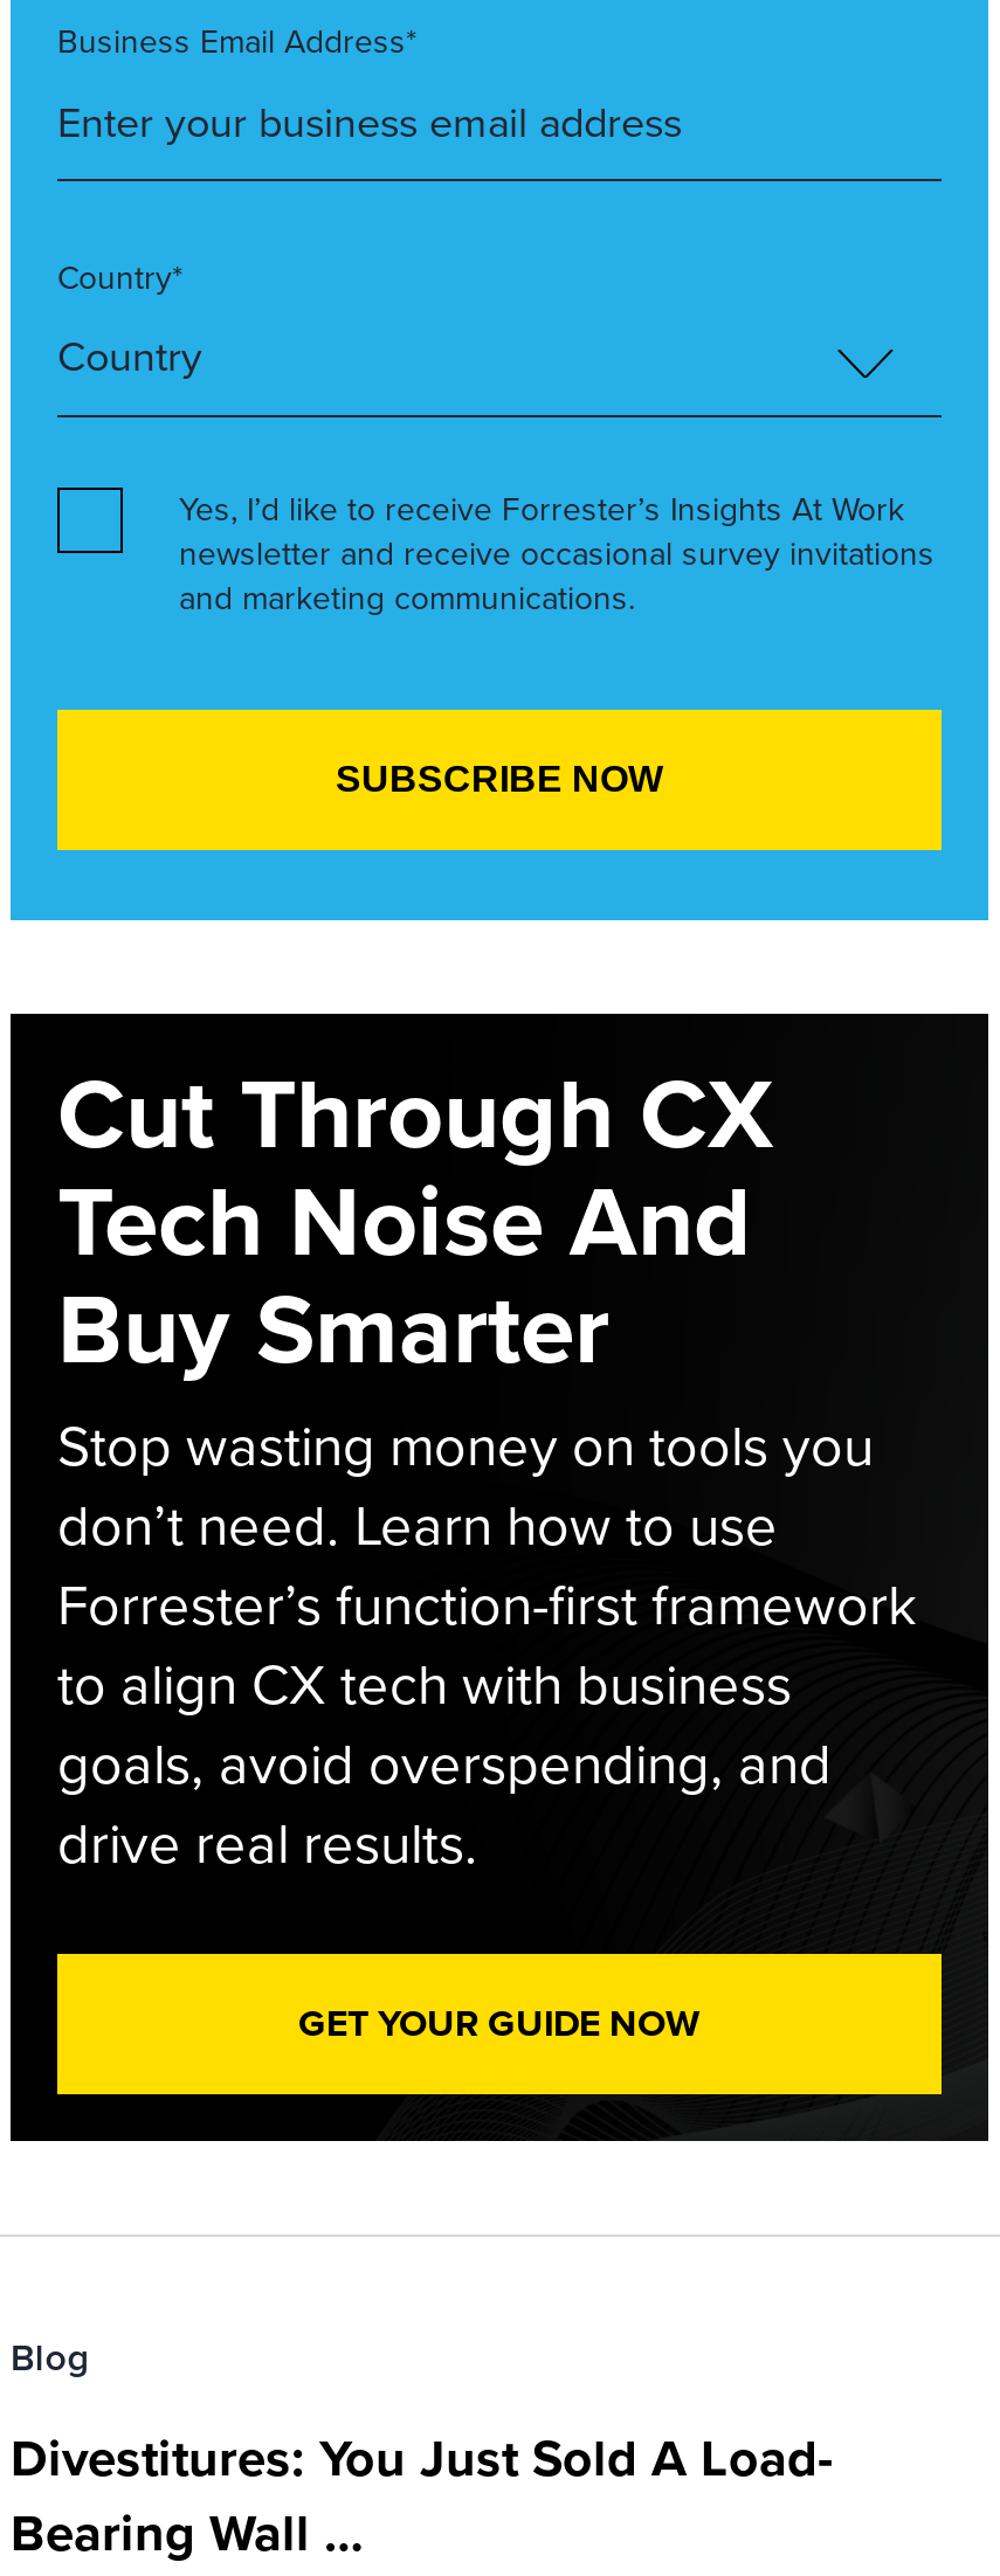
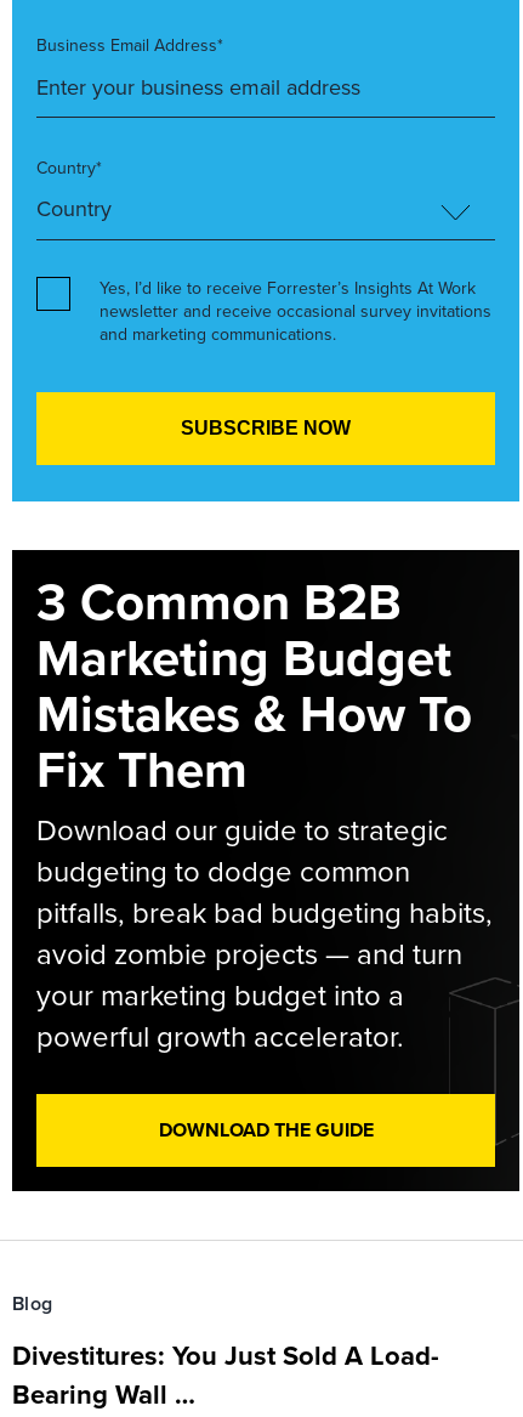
- Cut Through CX
- Tech Noise And
- Buy Smarter
- Stop wasting money on tools you
- don’t need. Learn how to use
- Forrester’s function-first framework
- to align CX tech with business
- goals, avoid overspending, and
- drive real results.
+ 3 Common B2B
+ Marketing Budget
+ Mistakes & How To
+ Fix Them
+ Download our guide to strategic
+ budgeting to dodge common
+ pitfalls, break bad budgeting habits,
+ avoid zombie projects — and turn
+ your marketing budget into a
+ powerful growth accelerator.

- GET YOUR GUIDE NOW
+ DOWNLOAD THE GUIDE
